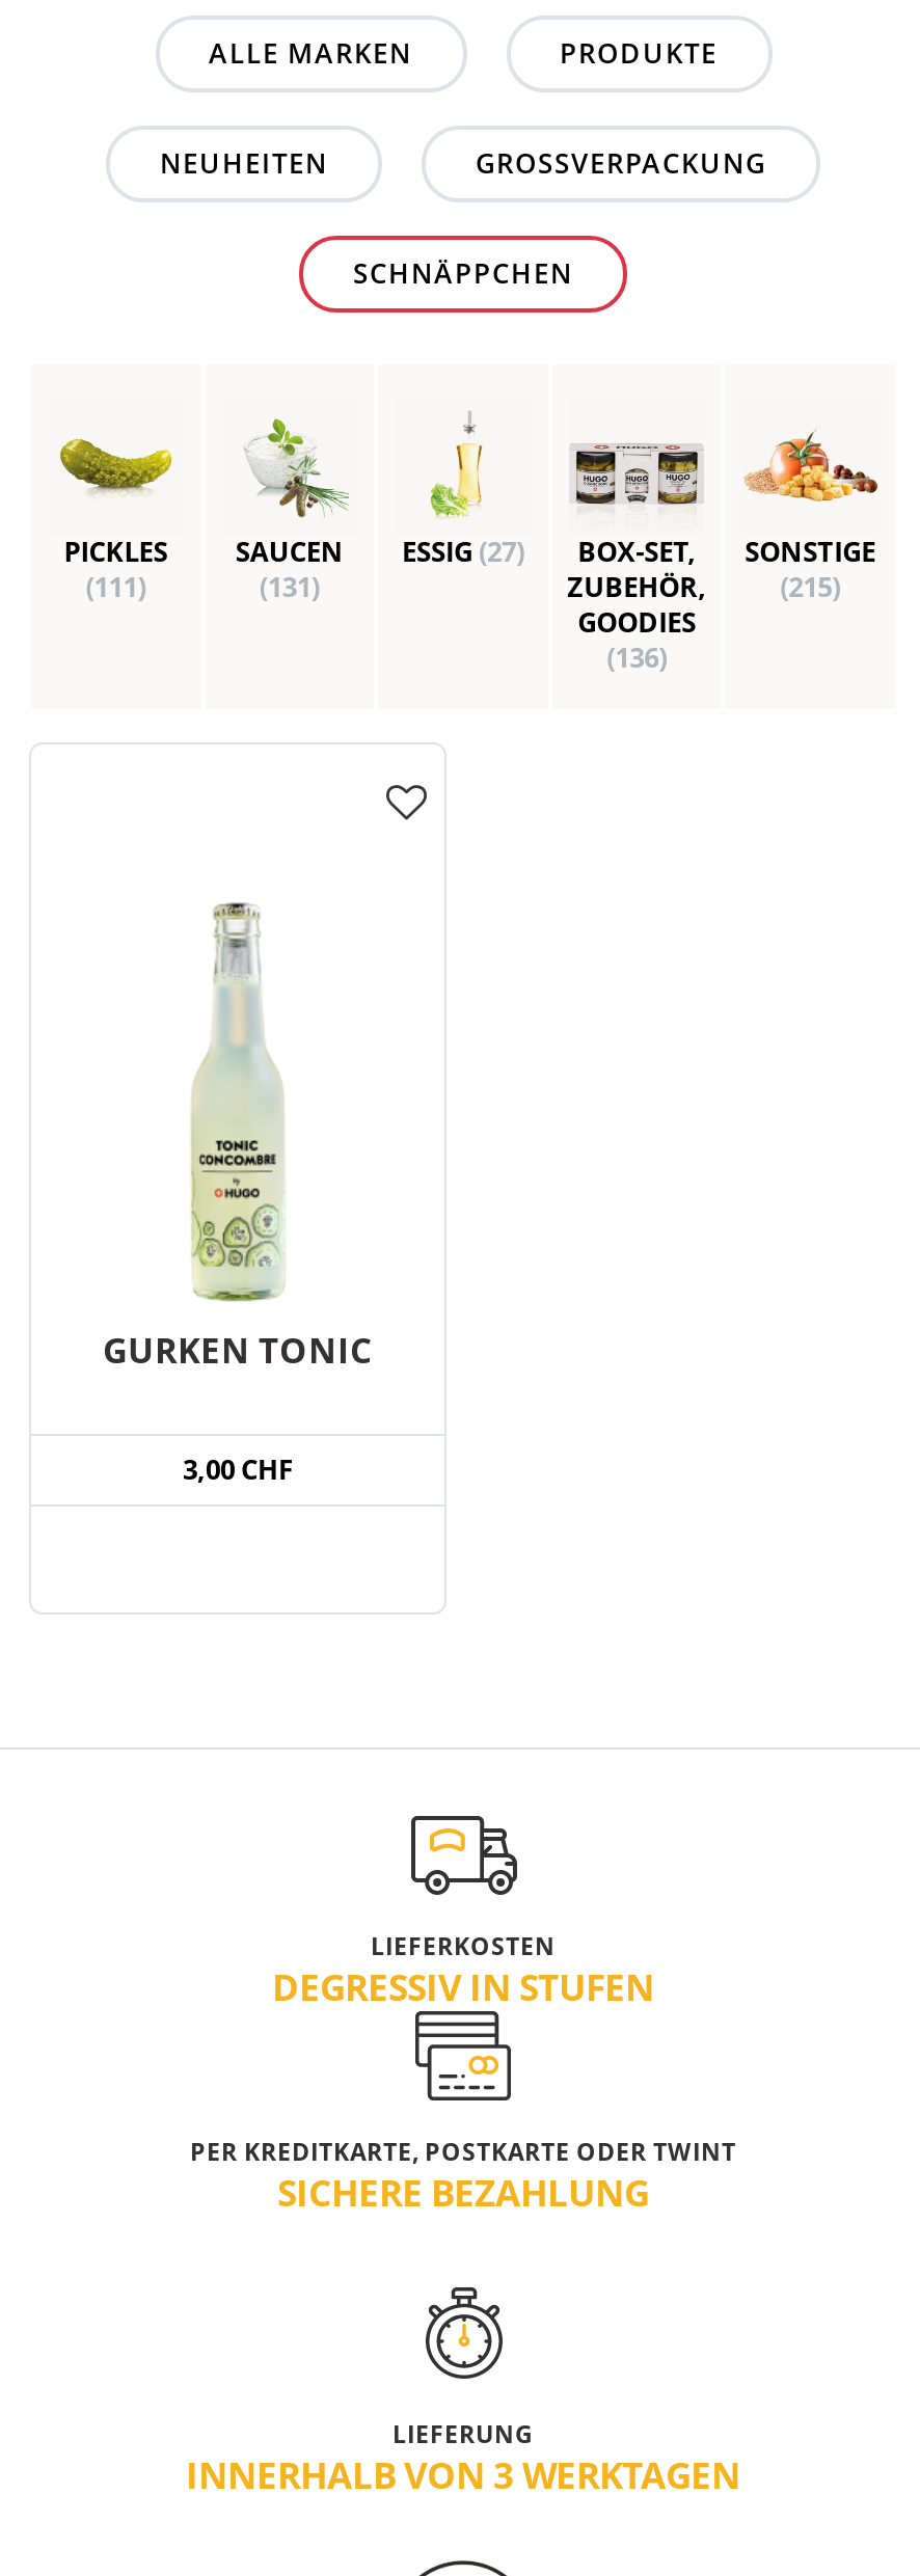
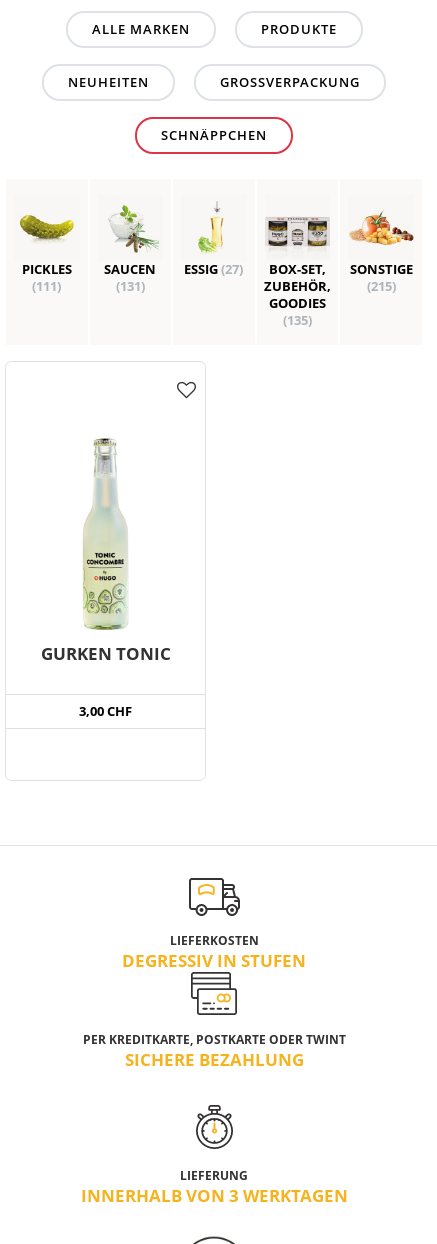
- (136)
+ (135)
